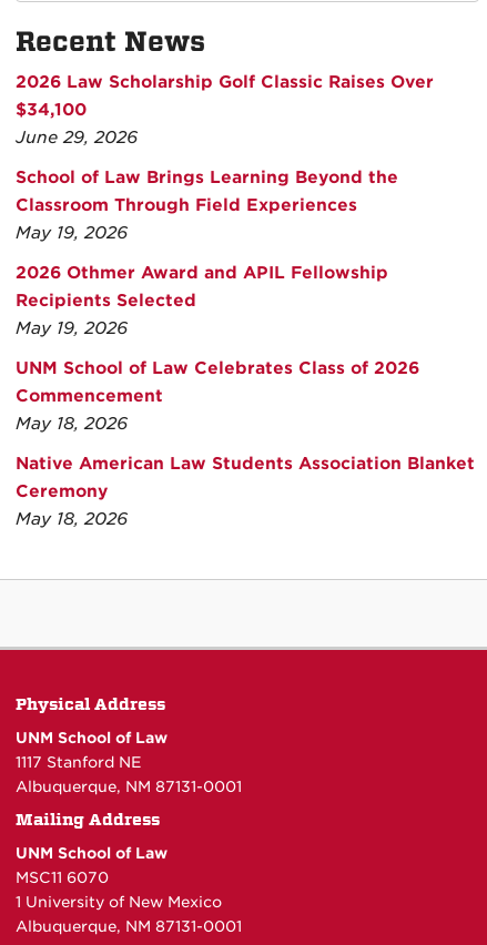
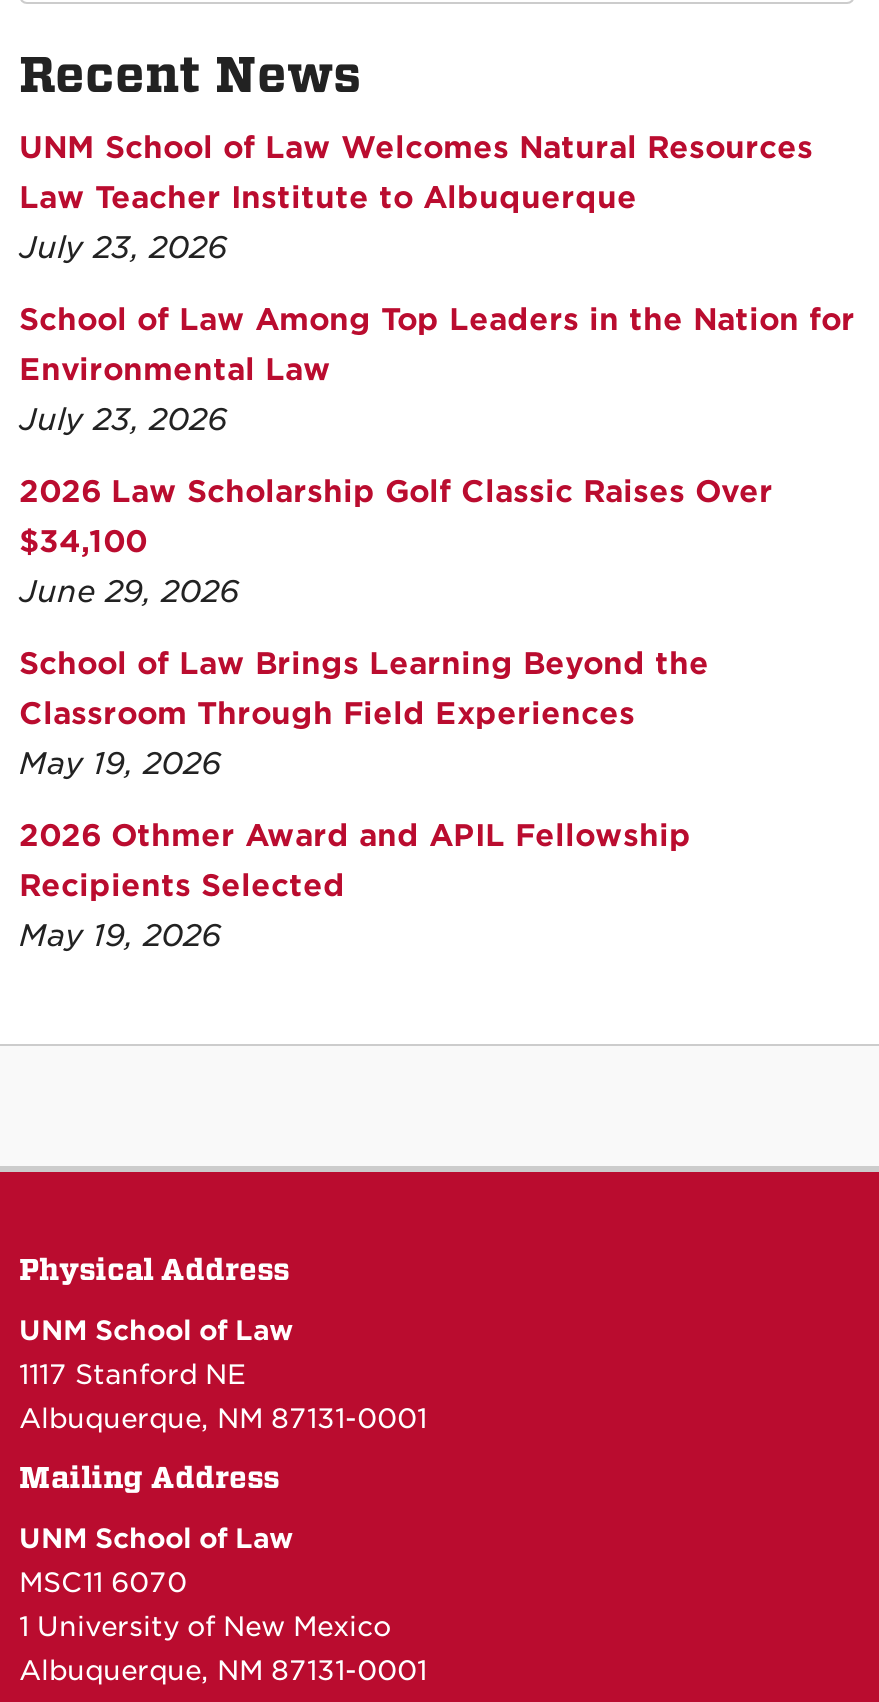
+ UNM School of Law Welcomes Natural Resources
+ Law Teacher Institute to Albuquerque
+ July 23, 2026
+ School of Law Among Top Leaders in the Nation for
+ Environmental Law
+ July 23, 2026

moved down: 2026 Law Scholarship Golf Classic Raises Over | $34,100 | June 29, 2026 | ... | Recipients Selected | May 19, 2026

- UNM School of Law Celebrates Class of 2026
- Commencement
- May 18, 2026
- Native American Law Students Association Blanket
- Ceremony
- May 18, 2026
